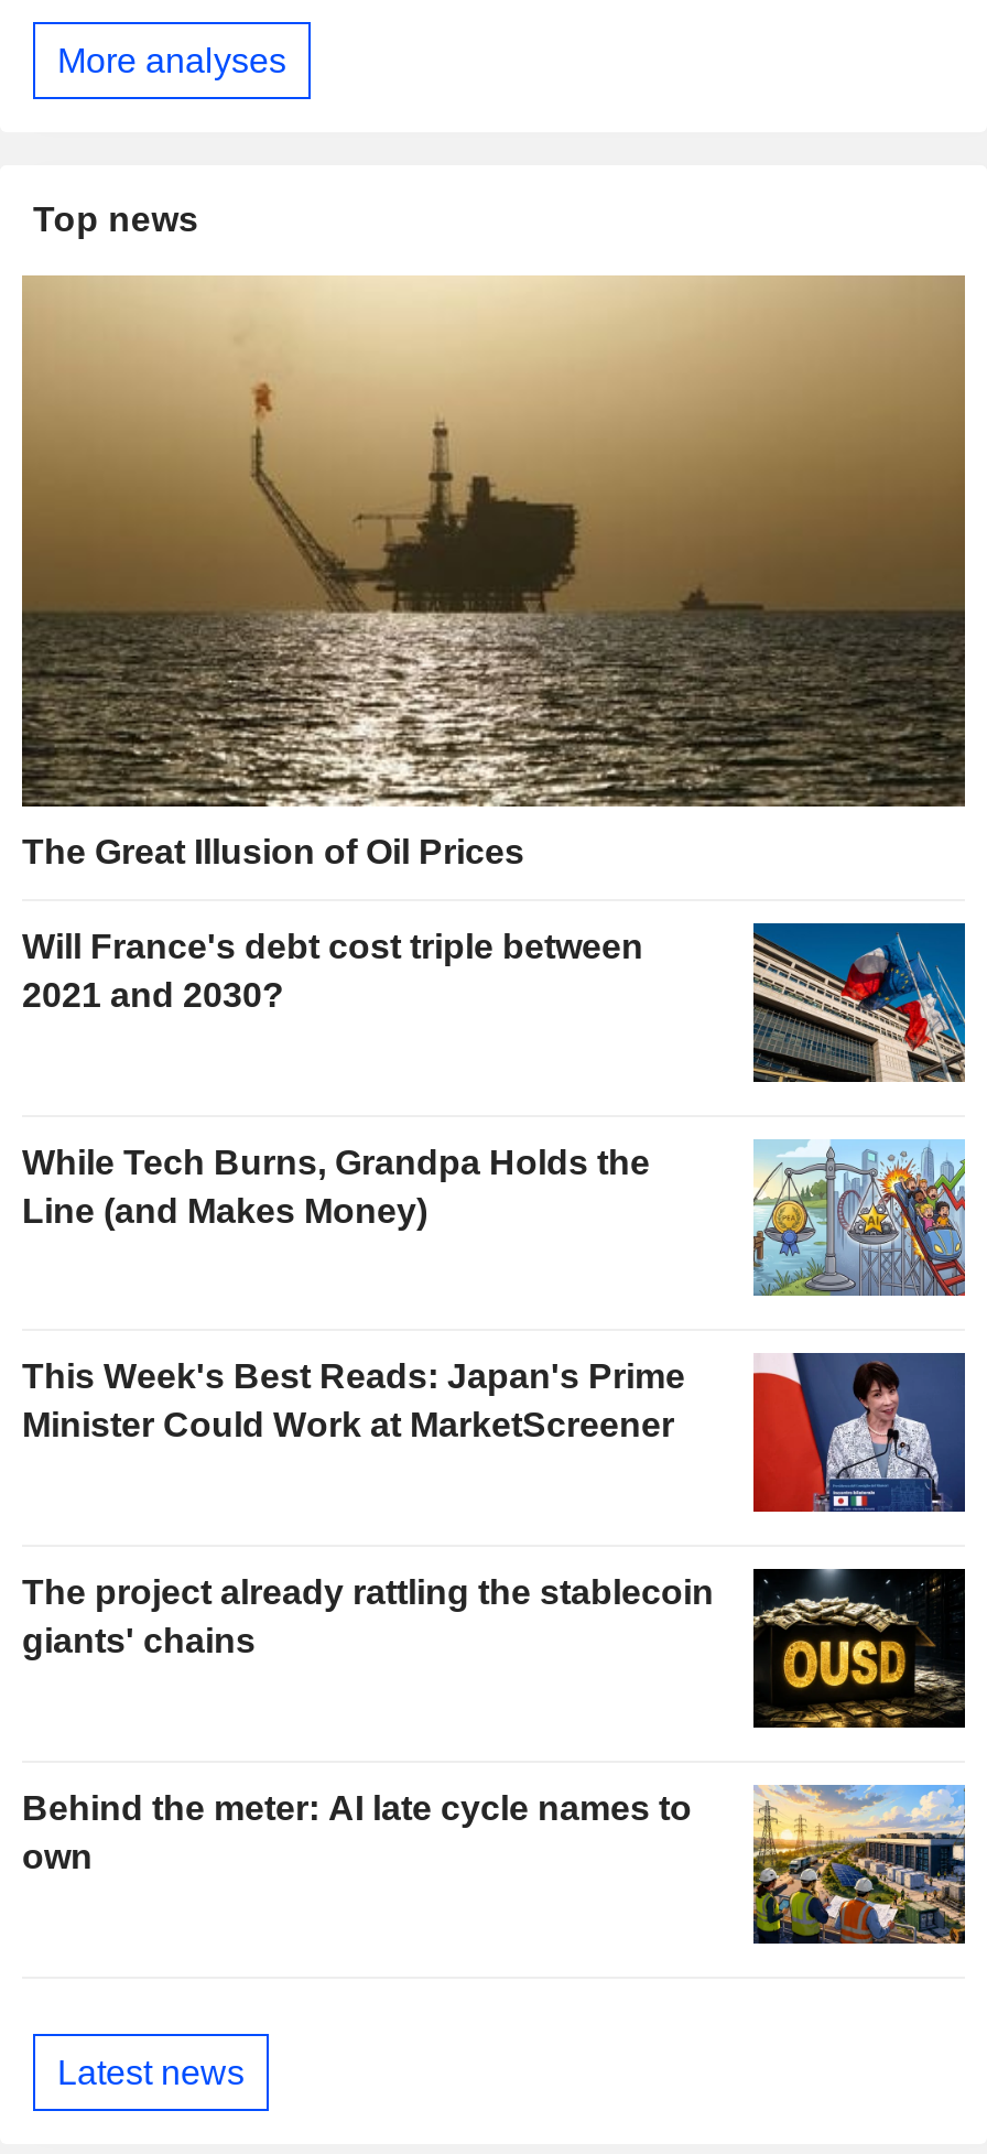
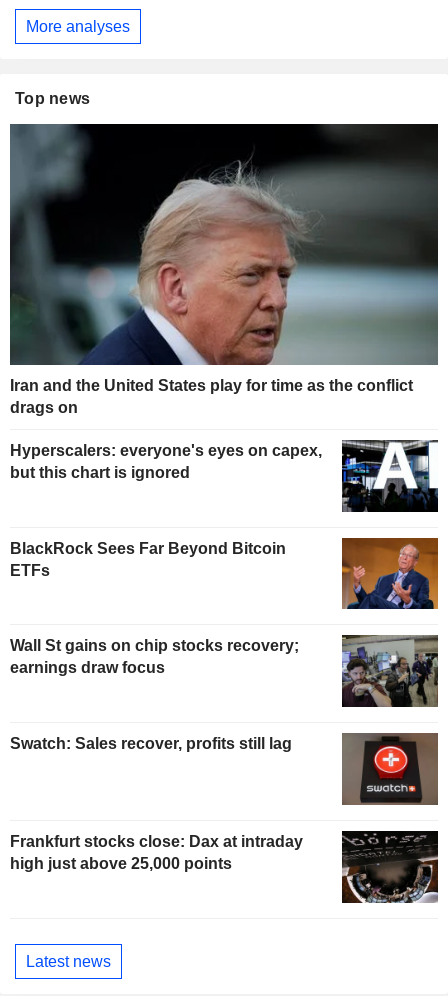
- [image]
- The Great Illusion of Oil Prices
+ [image]
+ Iran and the United States play for time as the conflict
+ drags on

- Will France's debt cost triple between
- 2021 and 2030?
+ Hyperscalers: everyone's eyes on capex,
+ but this chart is ignored

- [image]
+ [image]

- While Tech Burns, Grandpa Holds the
- Line (and Makes Money)
+ BlackRock Sees Far Beyond Bitcoin
+ ETFs

- [image]
+ [image]

- This Week's Best Reads: Japan's Prime
- Minister Could Work at MarketScreener
+ Wall St gains on chip stocks recovery;
+ earnings draw focus

- [image]
+ [image]

- The project already rattling the stablecoin
- giants' chains
+ Swatch: Sales recover, profits still lag

- [image]
+ [image]

- [image]
- Behind the meter: AI late cycle names to
- own
+ [image]
+ Frankfurt stocks close: Dax at intraday
+ high just above 25,000 points
